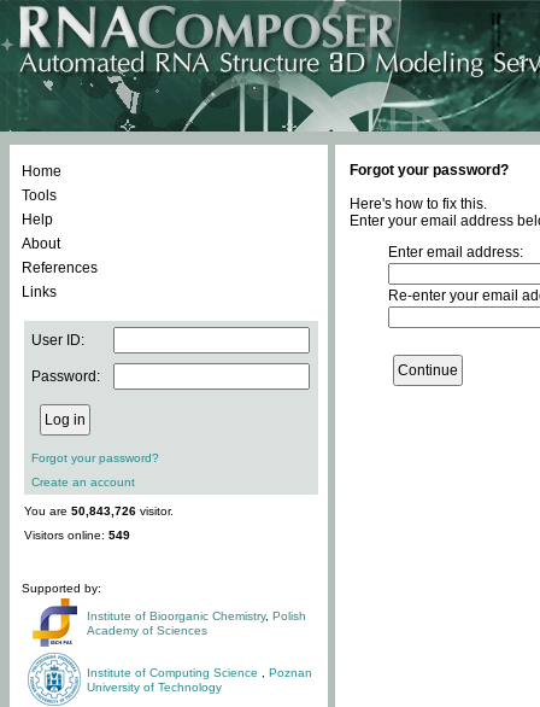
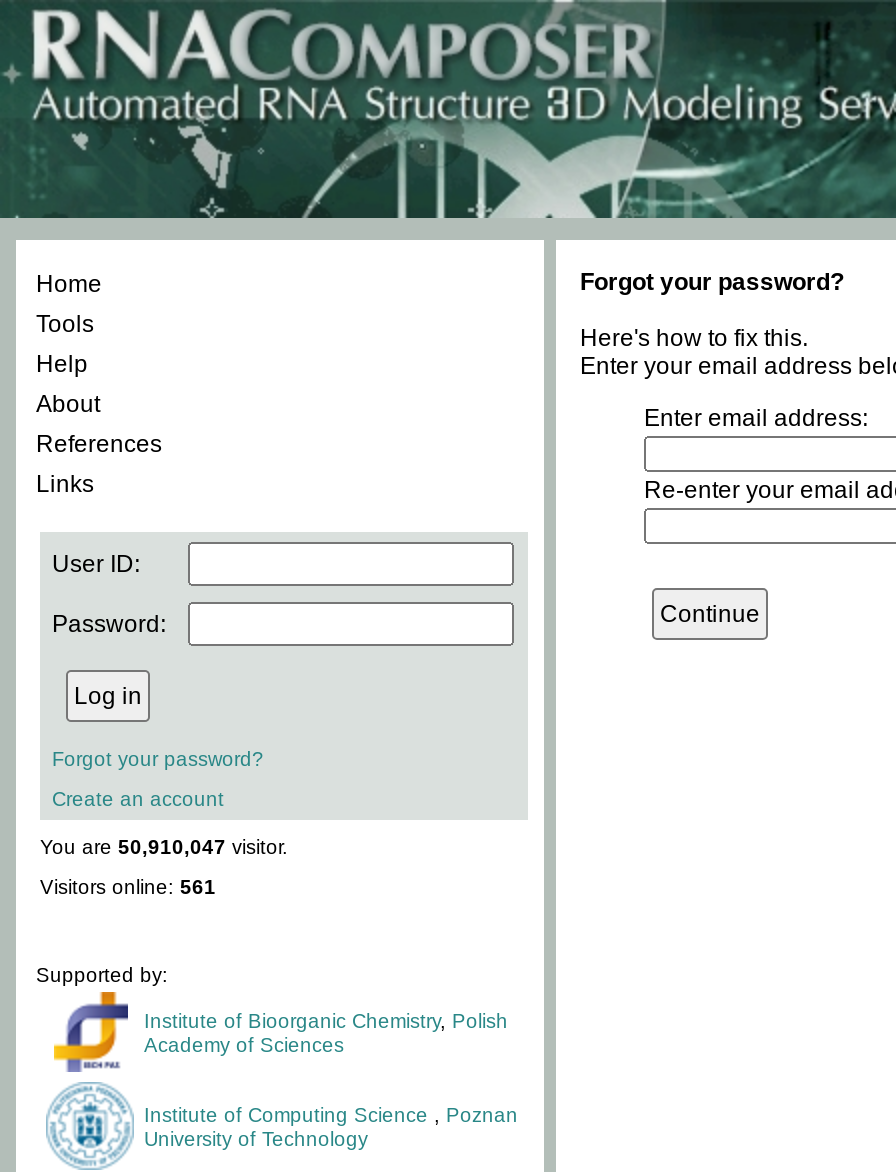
- You are 50,843,726 visitor.
+ You are 50,910,047 visitor.

- Visitors online: 549
+ Visitors online: 561
